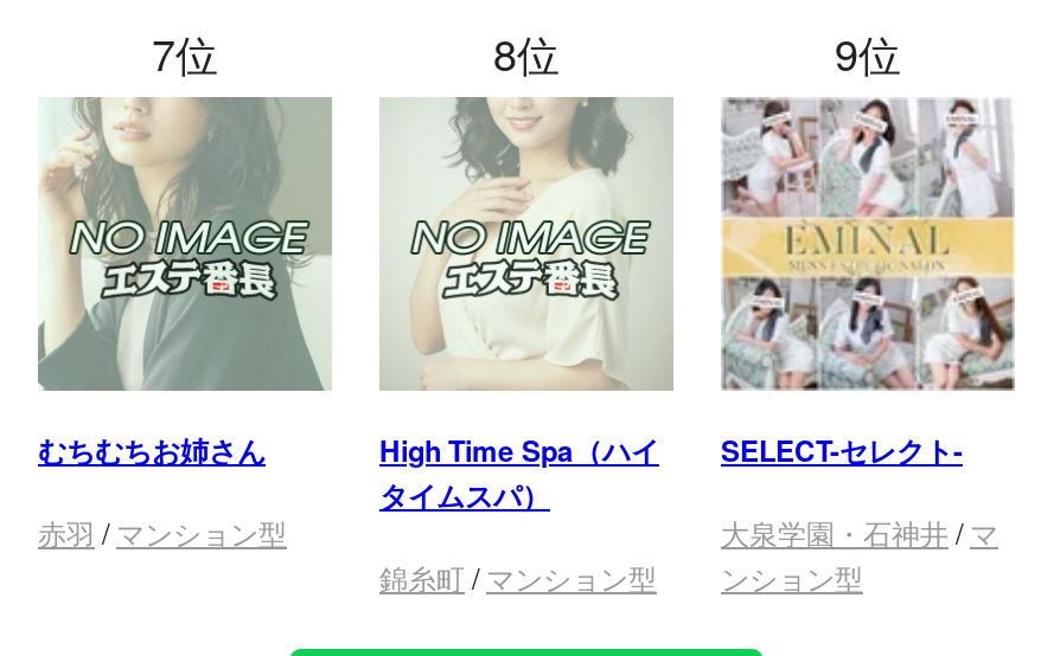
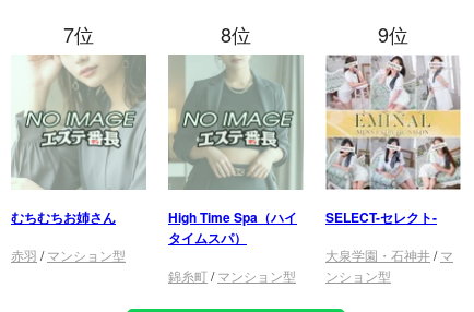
- [image]
+ [image]

- [image]
+ [image]
